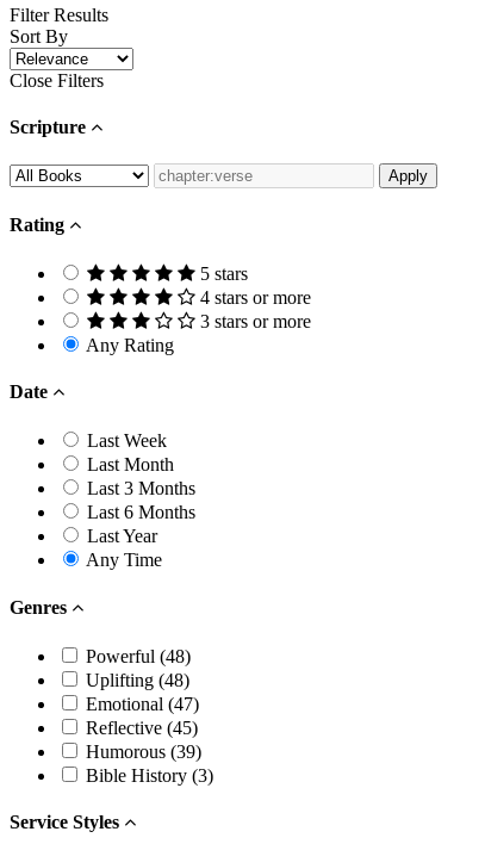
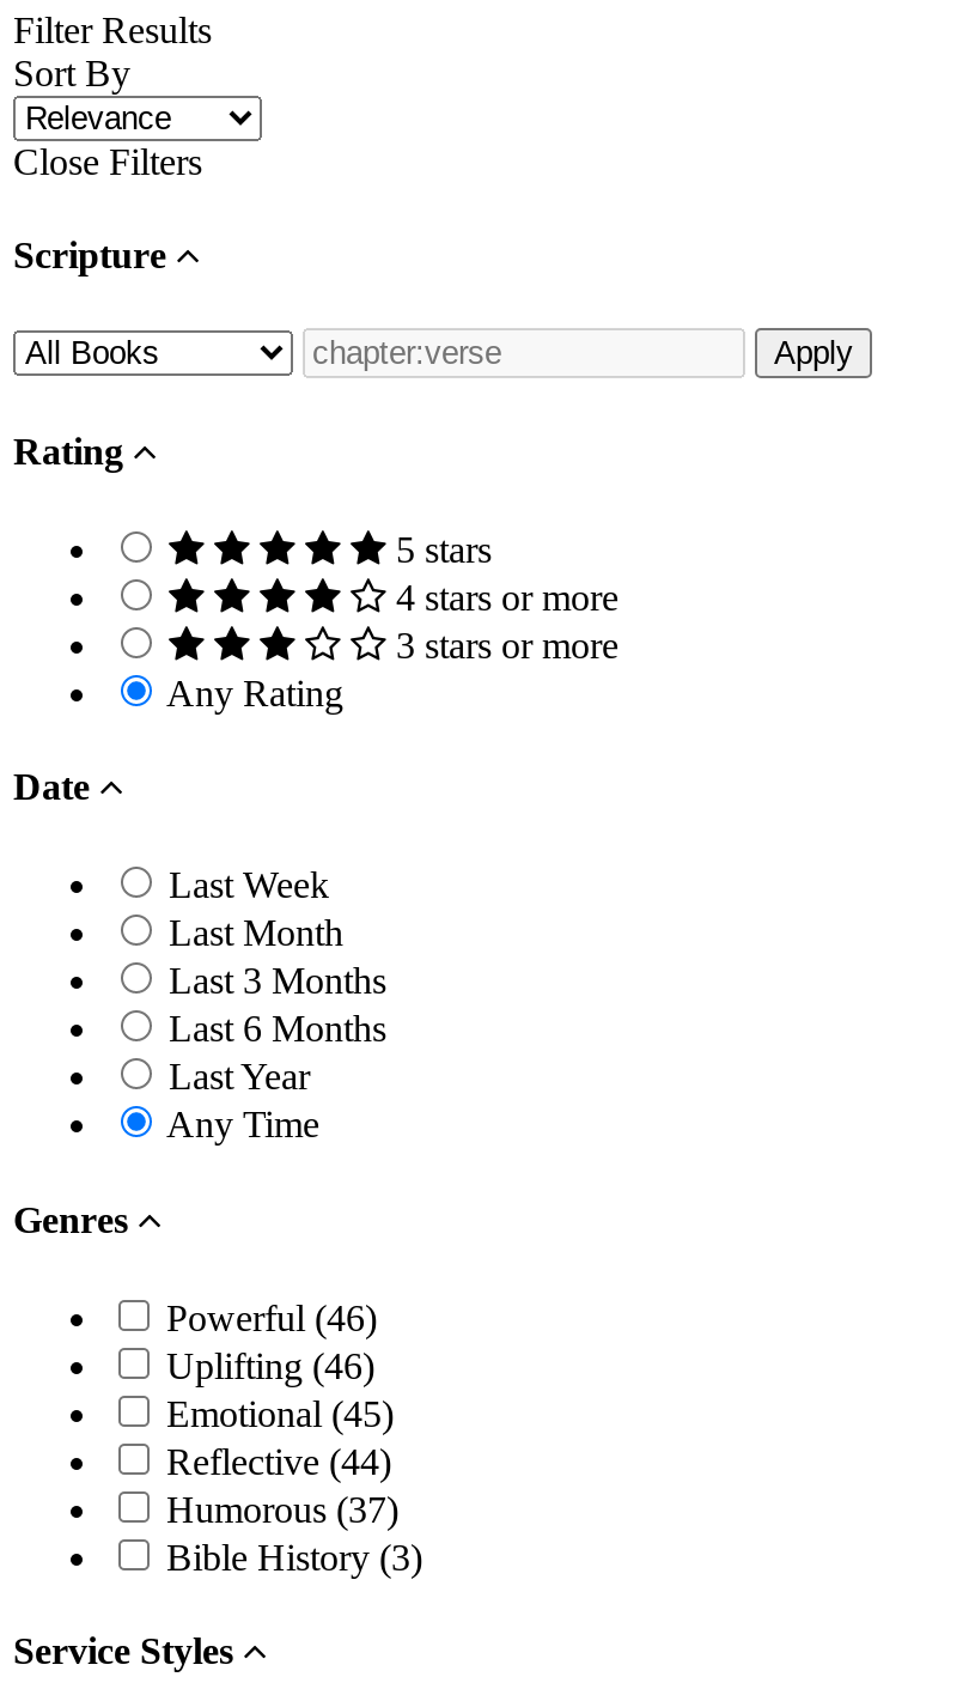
- Powerful (48)
+ Powerful (46)

- Uplifting (48)
+ Uplifting (46)

- Emotional (47)
+ Emotional (45)

- Reflective (45)
+ Reflective (44)

- Humorous (39)
+ Humorous (37)
